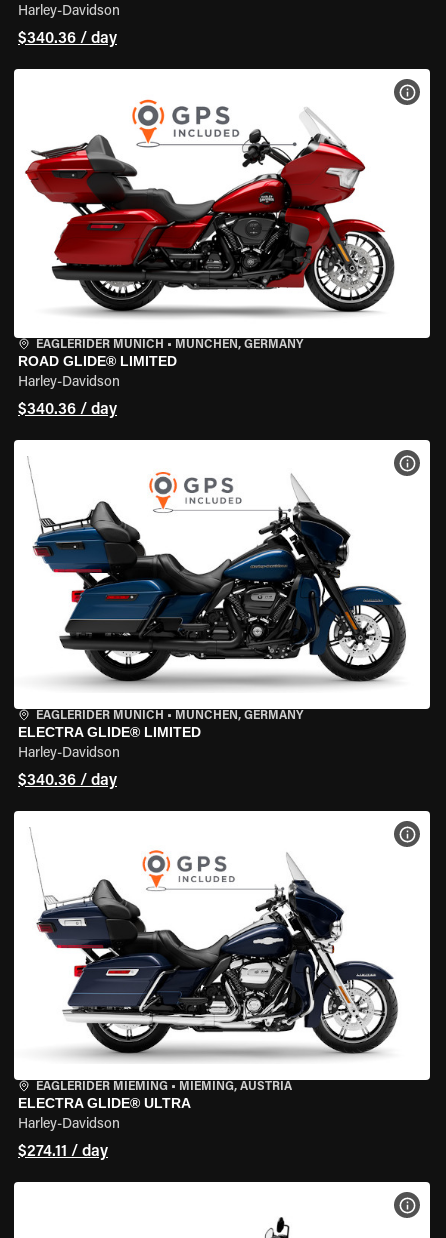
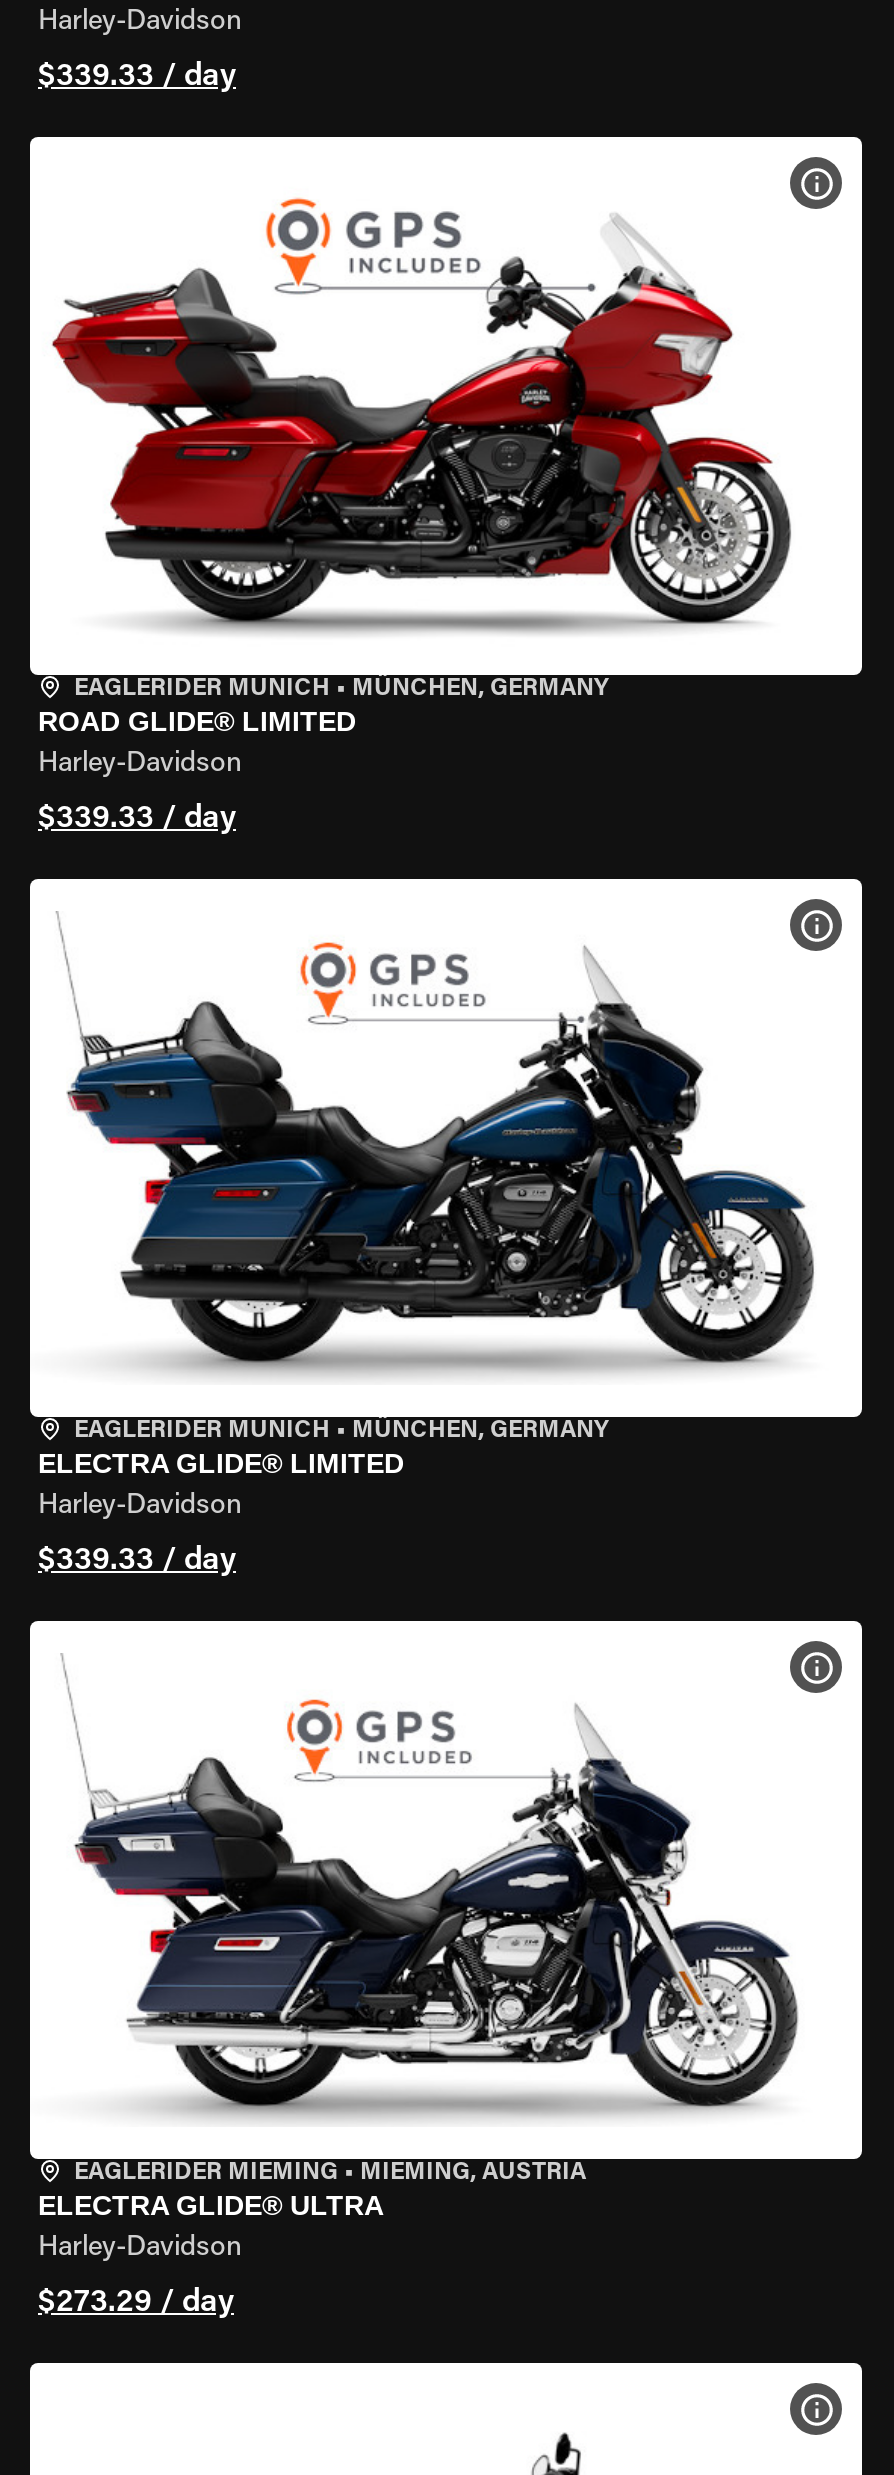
- $340.36 / day
+ $339.33 / day

- $340.36 / day
+ $339.33 / day

- $340.36 / day
+ $339.33 / day

- $274.11 / day
+ $273.29 / day
